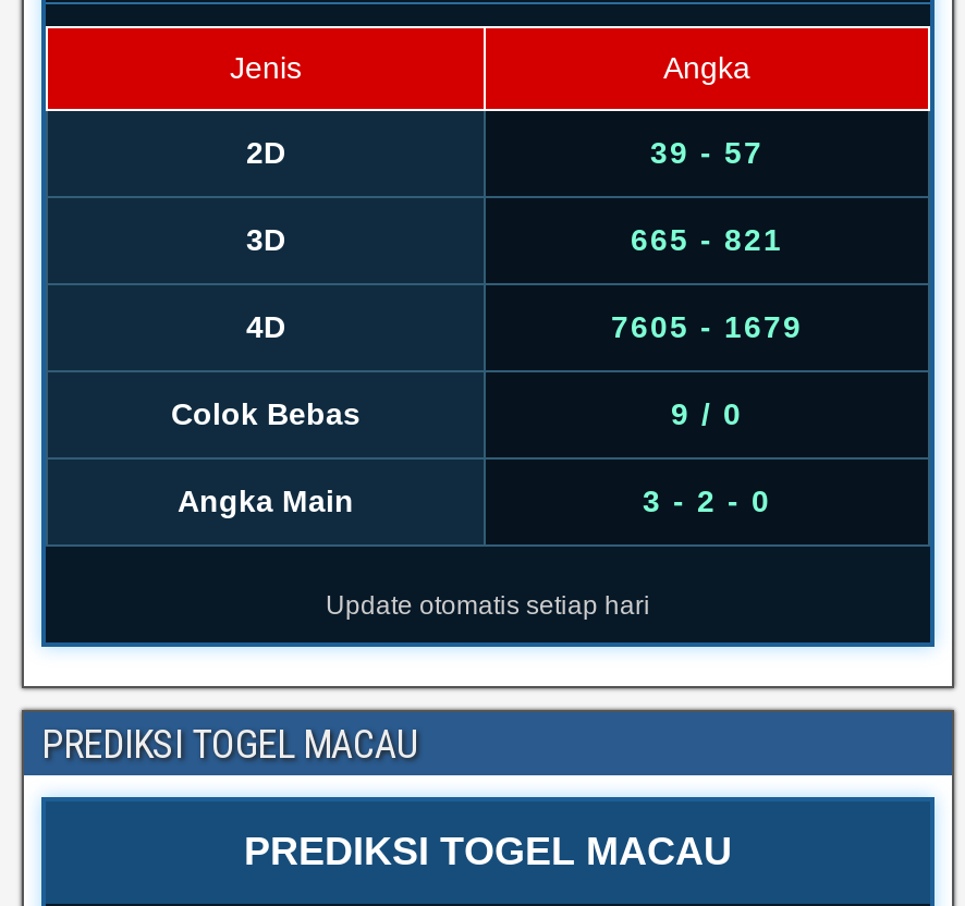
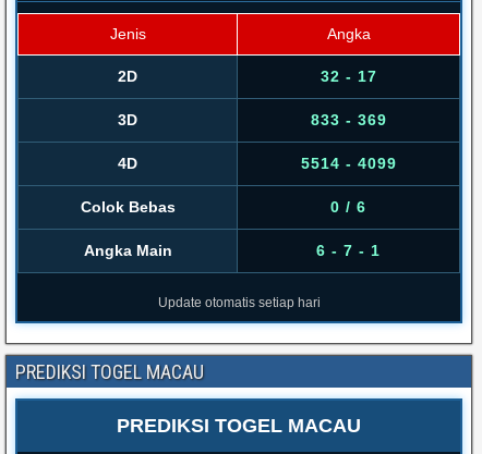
- 39 - 57
+ 32 - 17

- 665 - 821
+ 833 - 369

- 7605 - 1679
+ 5514 - 4099

- 9 / 0
+ 0 / 6

- 3 - 2 - 0
+ 6 - 7 - 1
